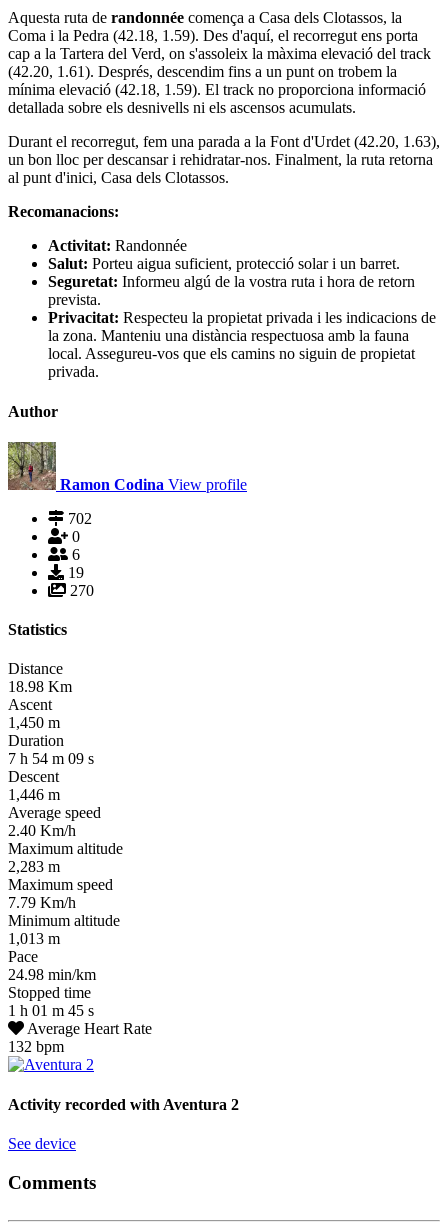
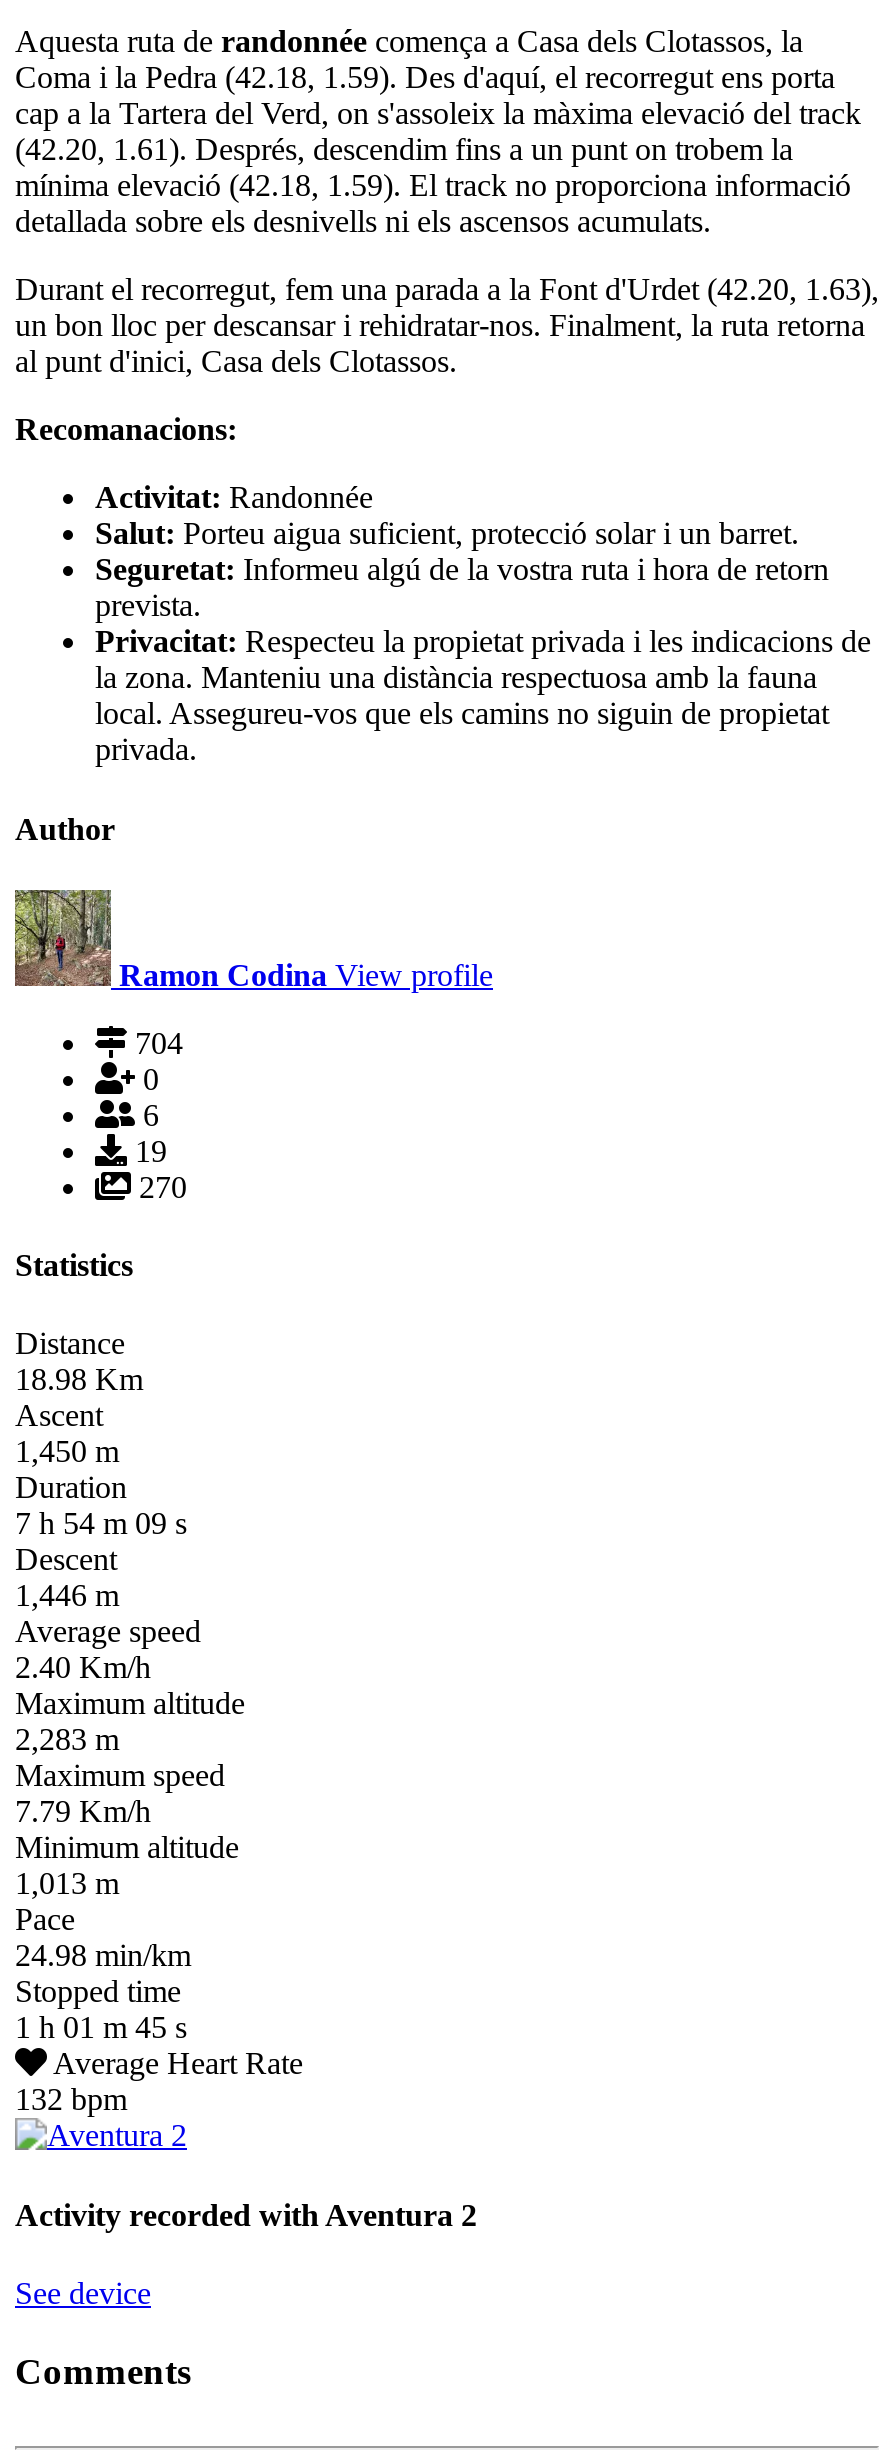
- 702
+ 704
